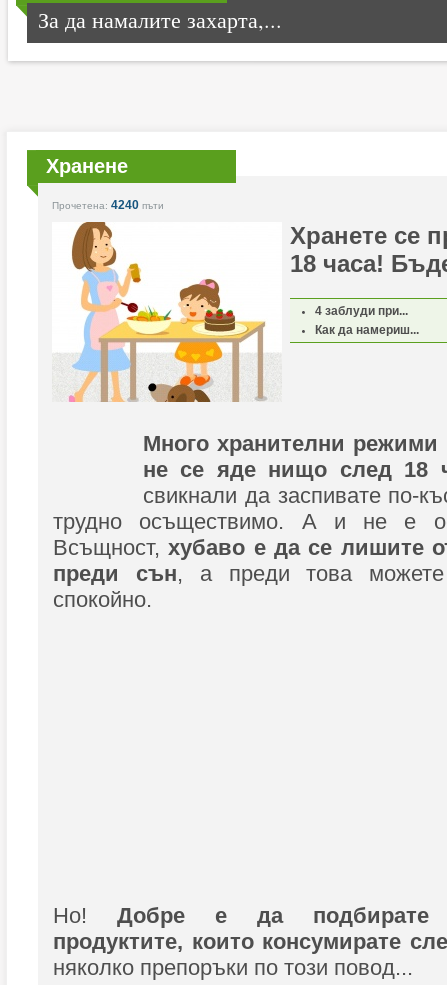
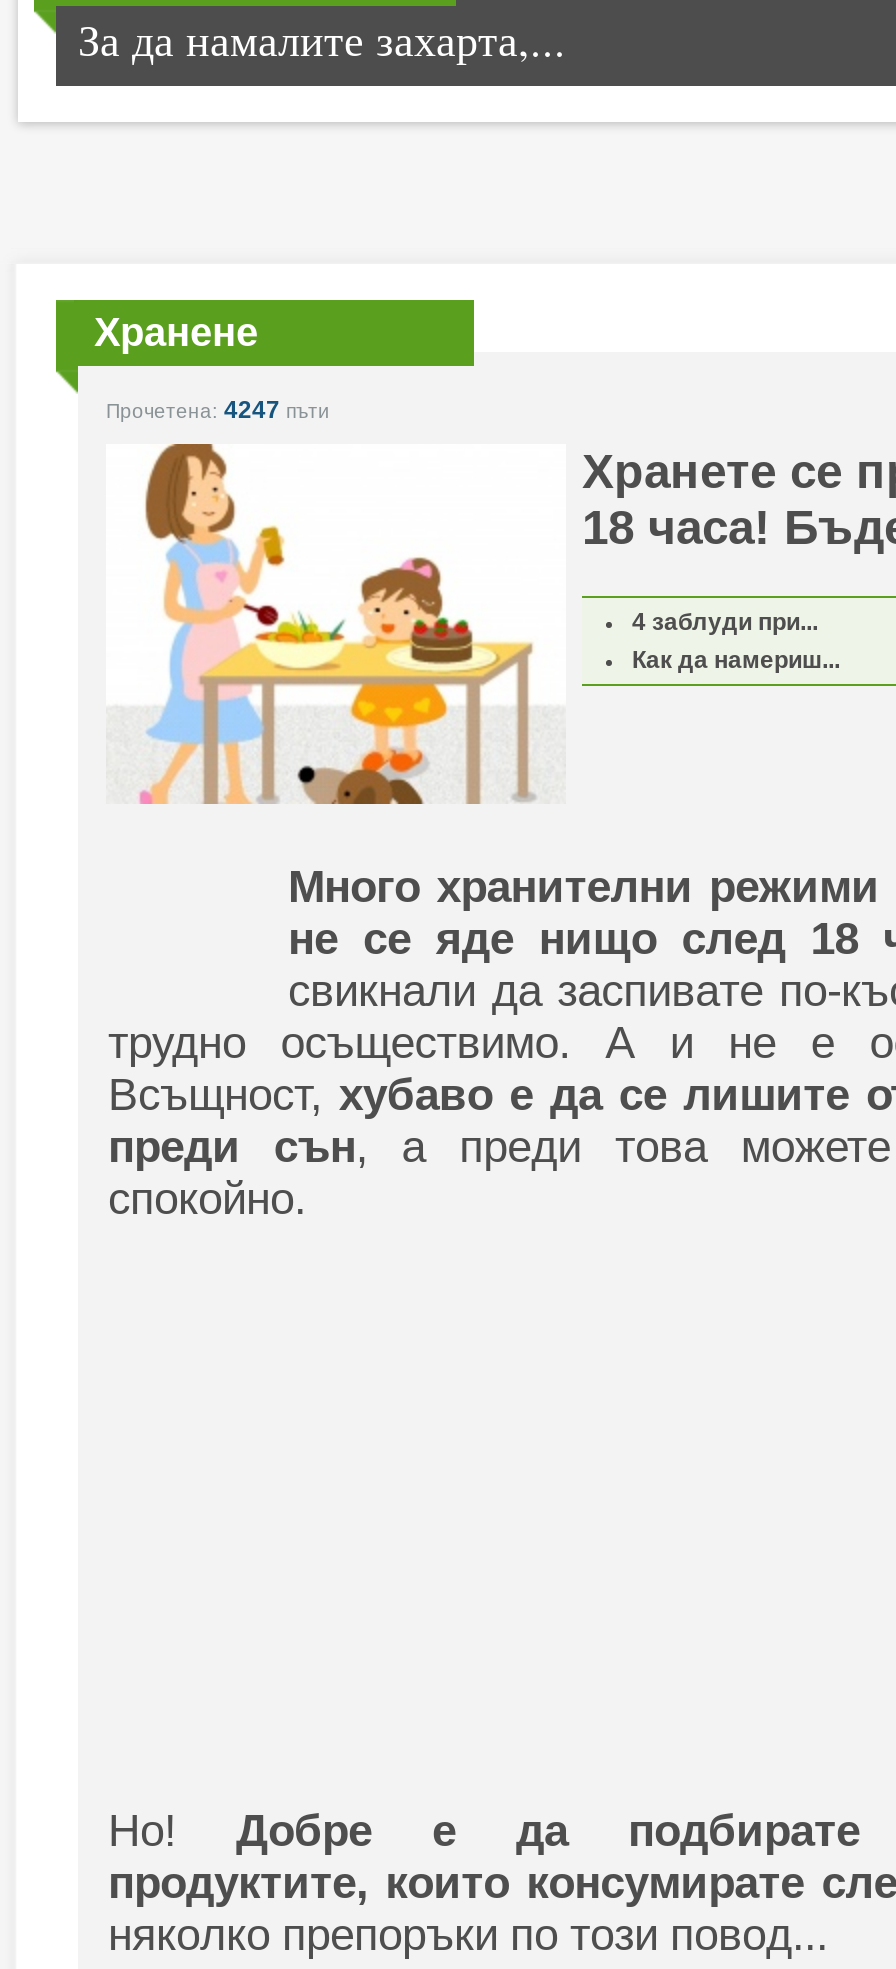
- Прочетена: 4240 пъти
+ Прочетена: 4247 пъти
